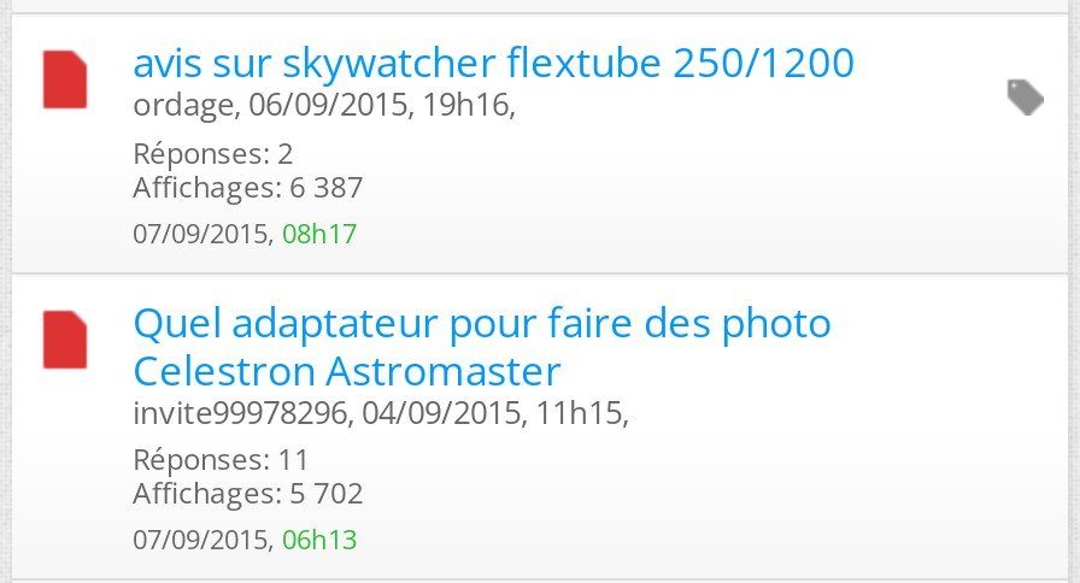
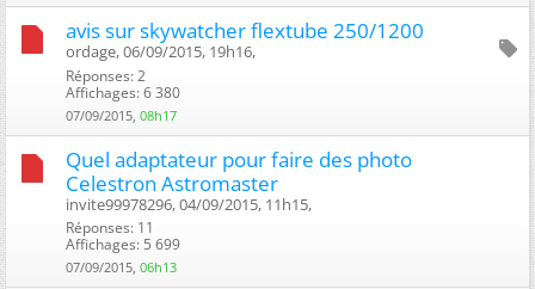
- Affichages: 6 387
+ Affichages: 6 380

- Affichages: 5 702
+ Affichages: 5 699
